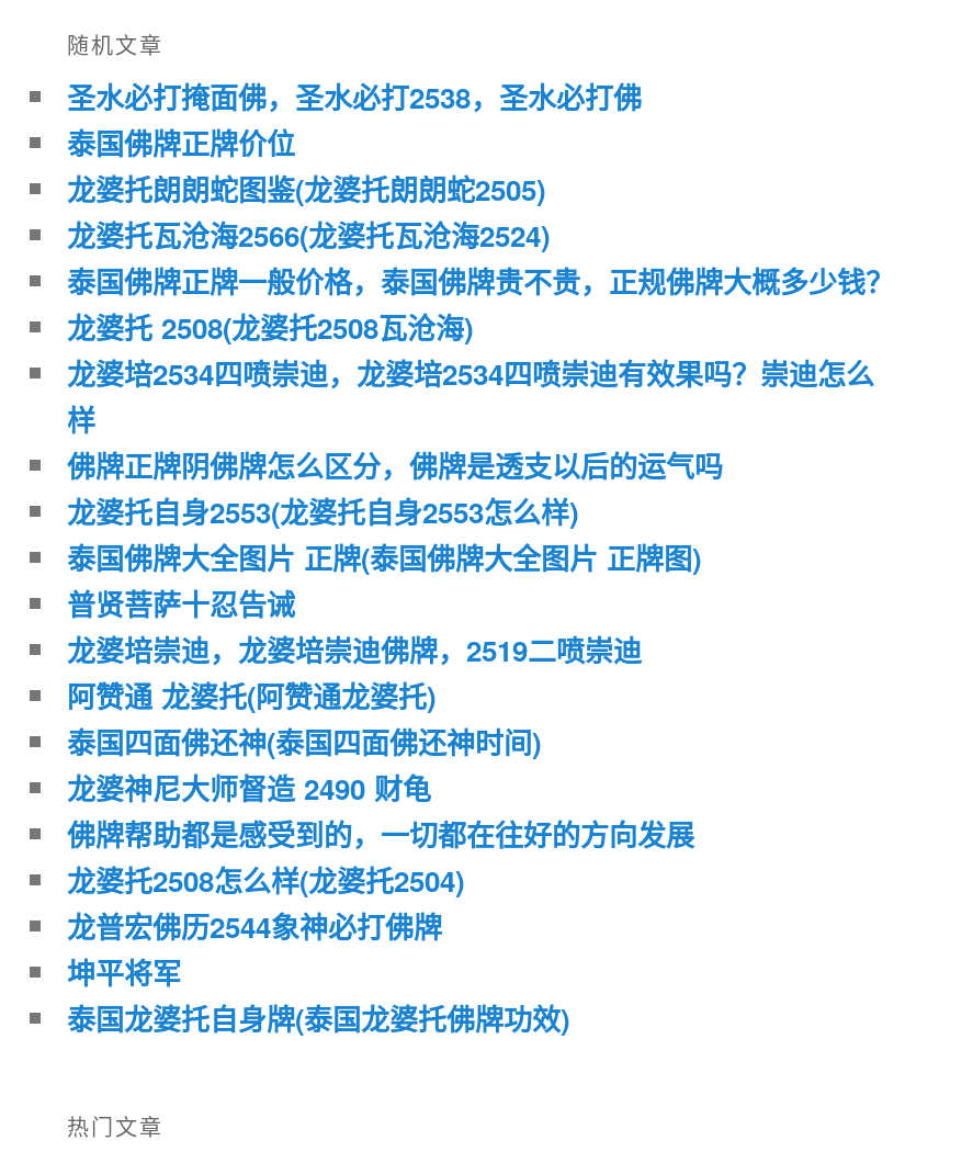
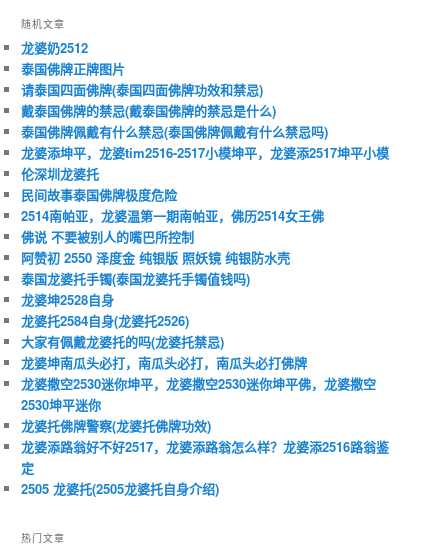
- 圣水必打掩面佛，圣水必打2538，圣水必打佛
- 泰国佛牌正牌价位
- 龙婆托朗朗蛇图鉴(龙婆托朗朗蛇2505)
- 龙婆托瓦沧海2566(龙婆托瓦沧海2524)
- 泰国佛牌正牌一般价格，泰国佛牌贵不贵，正规佛牌大概多少钱？
- 龙婆托 2508(龙婆托2508瓦沧海)
- 龙婆培2534四喷崇迪，龙婆培2534四喷崇迪有效果吗？崇迪怎么
- 样
- 佛牌正牌阴佛牌怎么区分，佛牌是透支以后的运气吗
- 龙婆托自身2553(龙婆托自身2553怎么样)
- 泰国佛牌大全图片 正牌(泰国佛牌大全图片 正牌图)
- 普贤菩萨十忍告诫
- 龙婆培崇迪，龙婆培崇迪佛牌，2519二喷崇迪
- 阿赞通 龙婆托(阿赞通龙婆托)
- 泰国四面佛还神(泰国四面佛还神时间)
- 龙婆神尼大师督造 2490 财龟
- 佛牌帮助都是感受到的，一切都在往好的方向发展
- 龙婆托2508怎么样(龙婆托2504)
- 龙普宏佛历2544象神必打佛牌
- 坤平将军
- 泰国龙婆托自身牌(泰国龙婆托佛牌功效)
+ 龙婆奶2512
+ 泰国佛牌正牌图片
+ 请泰国四面佛牌(泰国四面佛牌功效和禁忌)
+ 戴泰国佛牌的禁忌(戴泰国佛牌的禁忌是什么)
+ 泰国佛牌佩戴有什么禁忌(泰国佛牌佩戴有什么禁忌吗)
+ 龙婆添坤平，龙婆tim2516-2517小模坤平，龙婆添2517坤平小模
+ 伦深圳龙婆托
+ 民间故事泰国佛牌极度危险
+ 2514南帕亚，龙婆温第一期南帕亚，佛历2514女王佛
+ 佛说 不要被别人的嘴巴所控制
+ 阿赞初 2550 泽度金 纯银版 照妖镜 纯银防水壳
+ 泰国龙婆托手镯(泰国龙婆托手镯值钱吗)
+ 龙婆坤2528自身
+ 龙婆托2584自身(龙婆托2526)
+ 大家有佩戴龙婆托的吗(龙婆托禁忌)
+ 龙婆坤南瓜头必打，南瓜头必打，南瓜头必打佛牌
+ 龙婆撒空2530迷你坤平，龙婆撒空2530迷你坤平佛，龙婆撒空
+ 2530坤平迷你
+ 龙婆托佛牌警察(龙婆托佛牌功效)
+ 龙婆添路翁好不好2517，龙婆添路翁怎么样？龙婆添2516路翁鉴
+ 定
+ 2505 龙婆托(2505龙婆托自身介绍)
